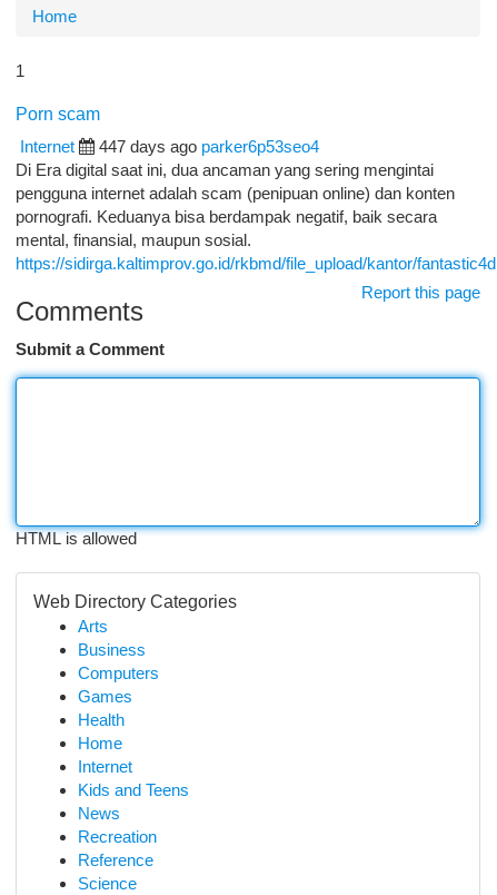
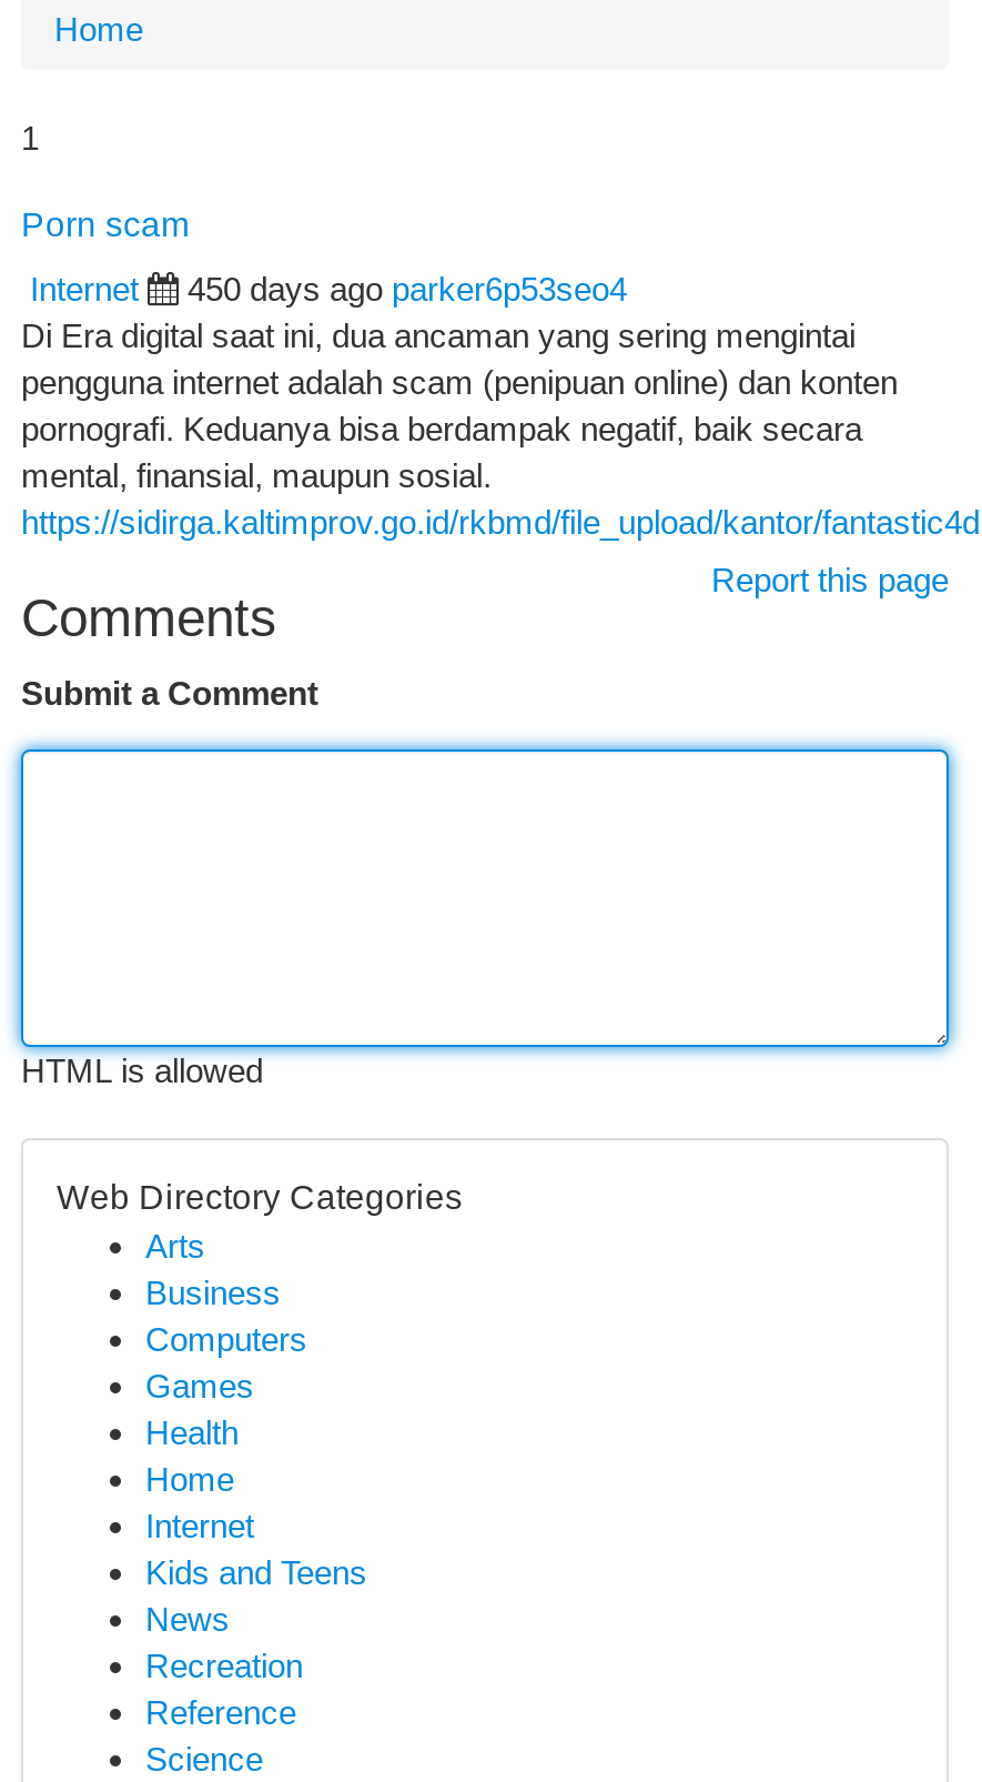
- 447 days ago parker6p53seo4
+ 450 days ago parker6p53seo4
